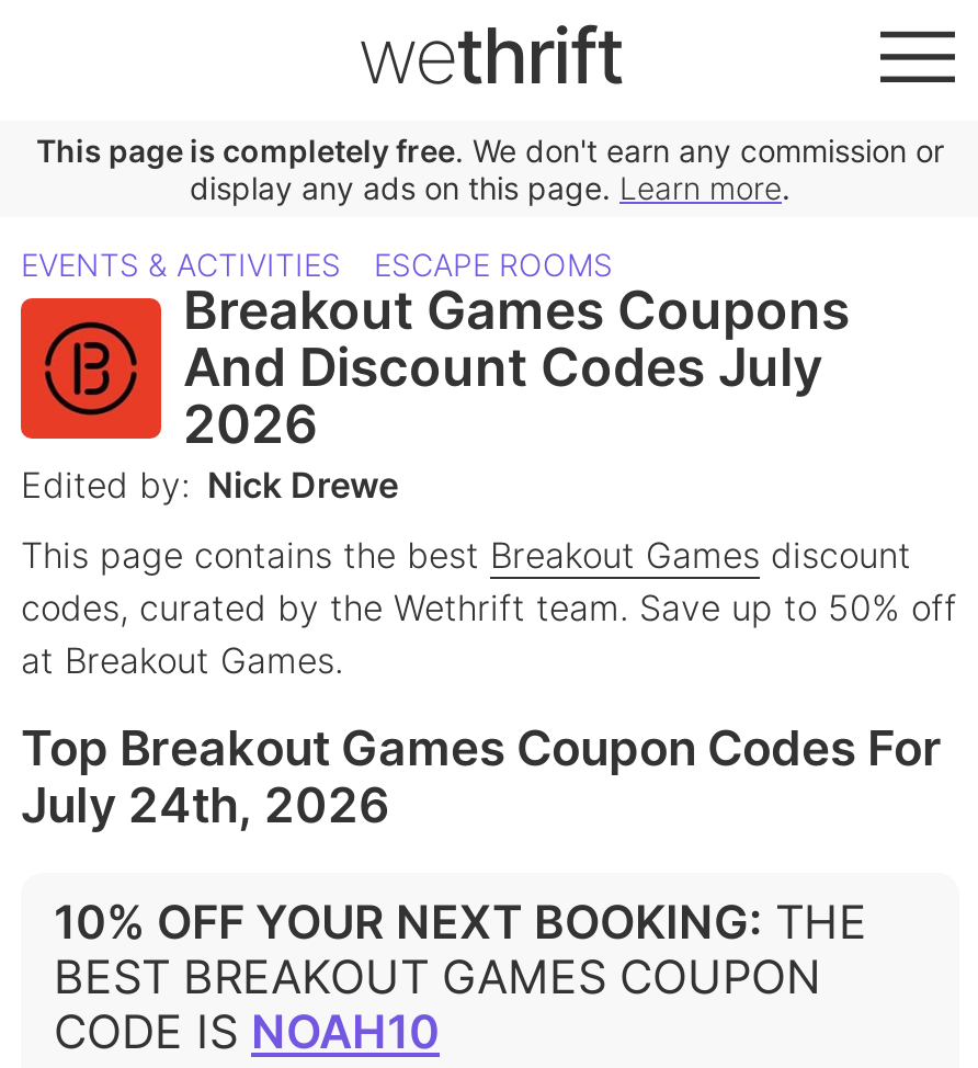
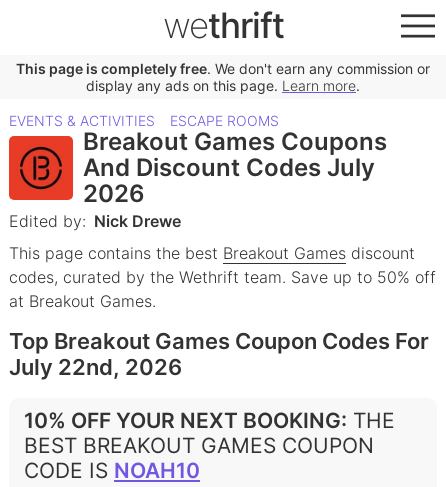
- July 24th, 2026
+ July 22nd, 2026
